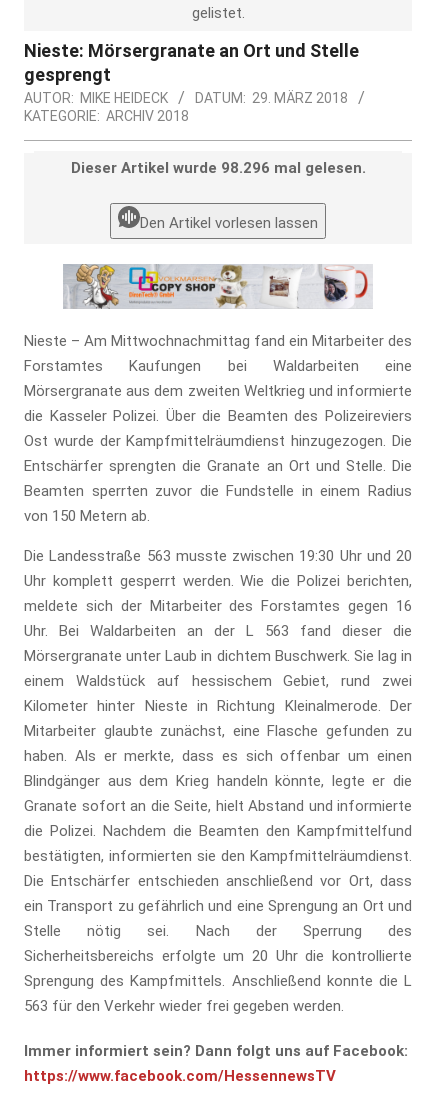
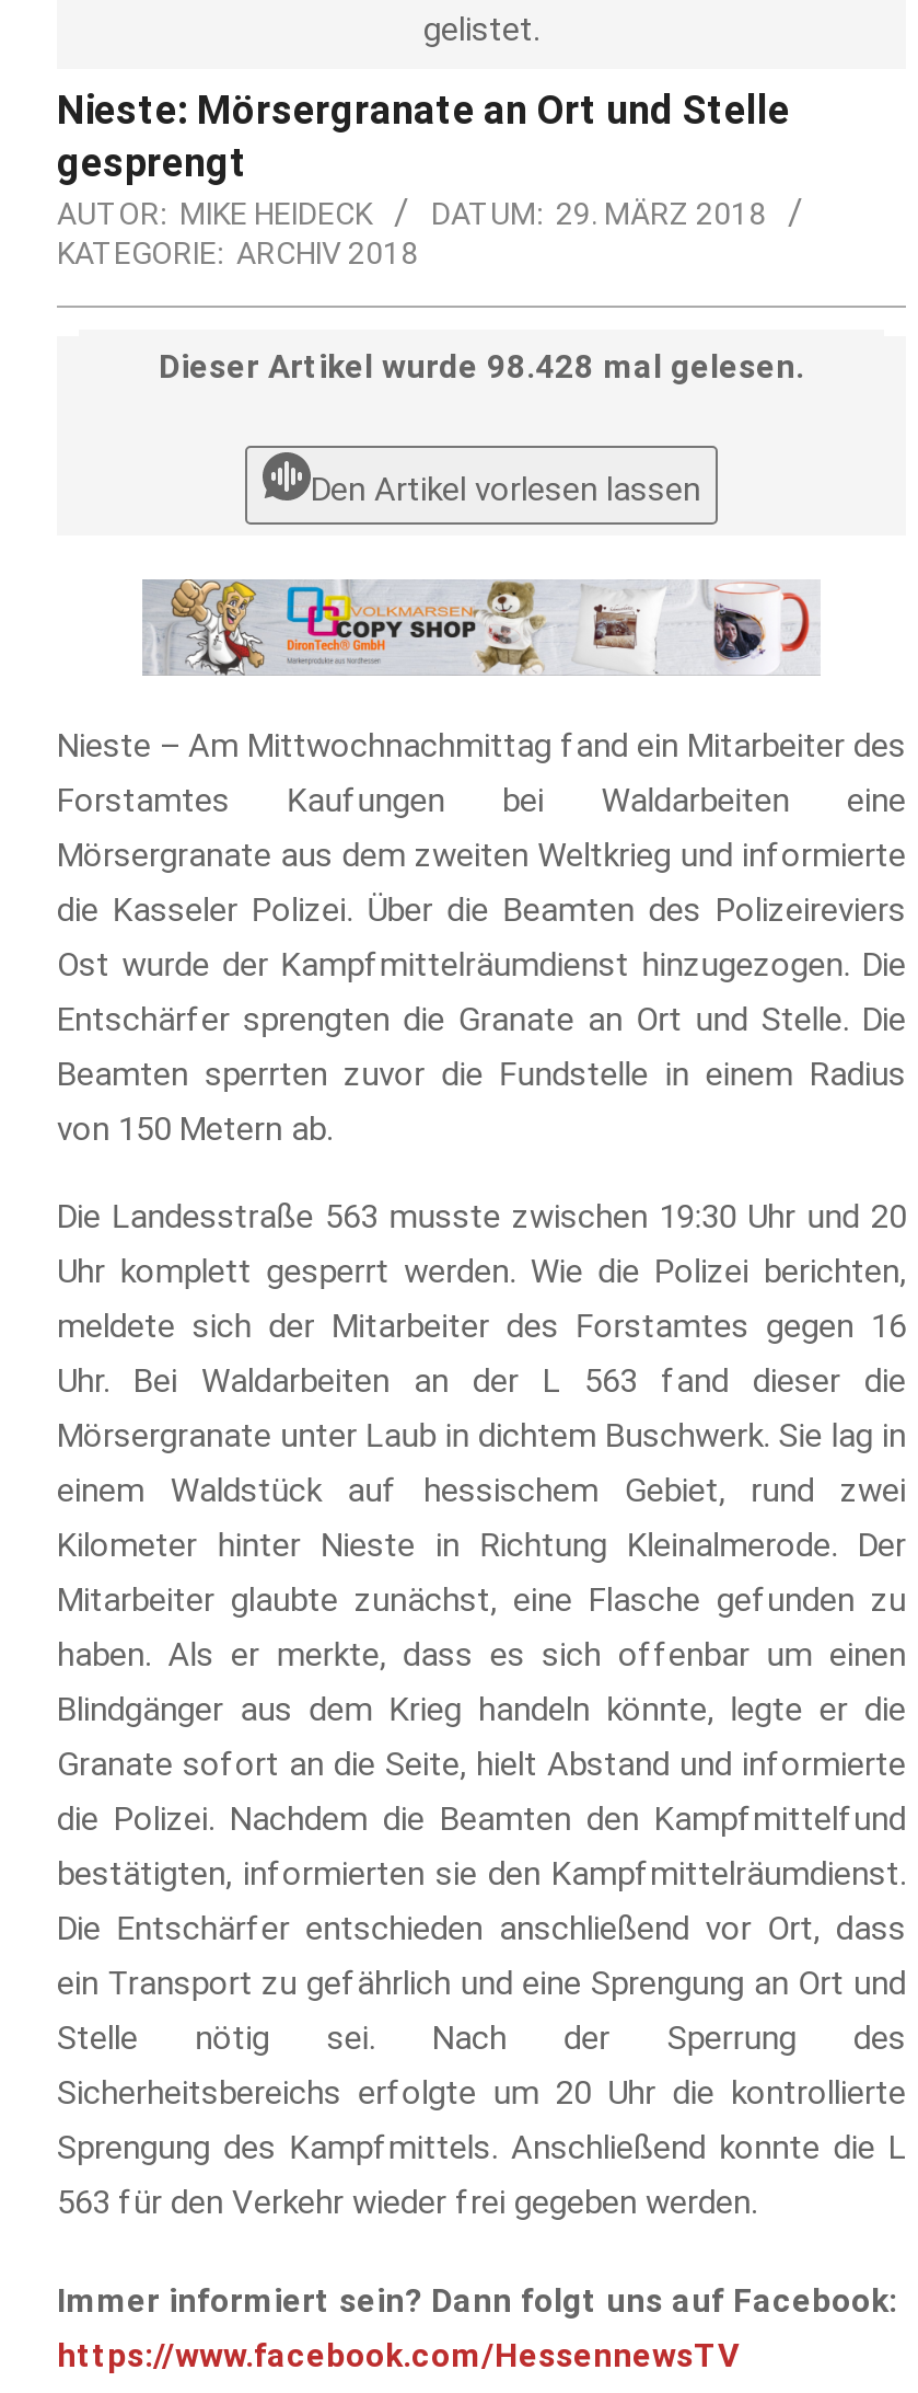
- Dieser Artikel wurde 98.296 mal gelesen.
+ Dieser Artikel wurde 98.428 mal gelesen.
